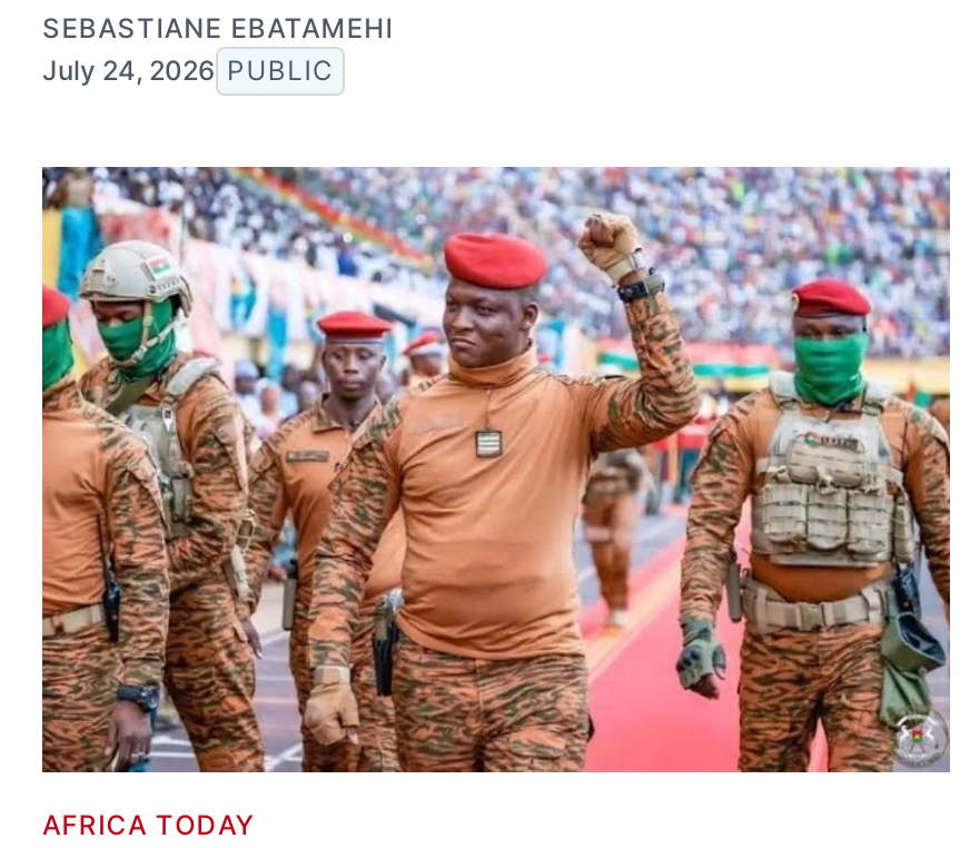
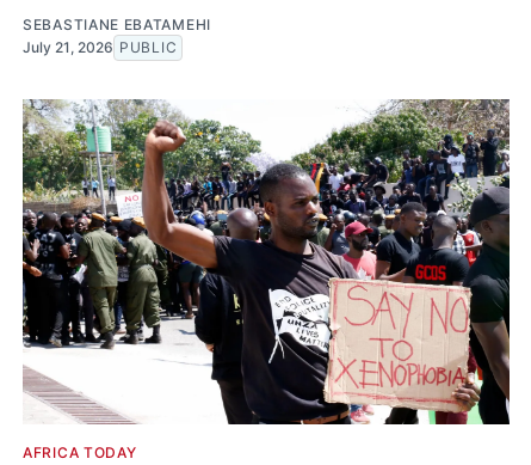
- July 24, 2026 PUBLIC
+ July 21, 2026 PUBLIC

- [image]
+ [image]
